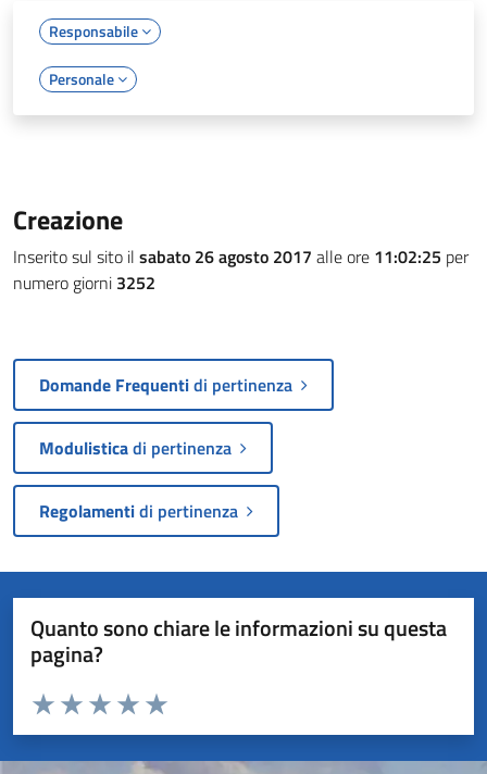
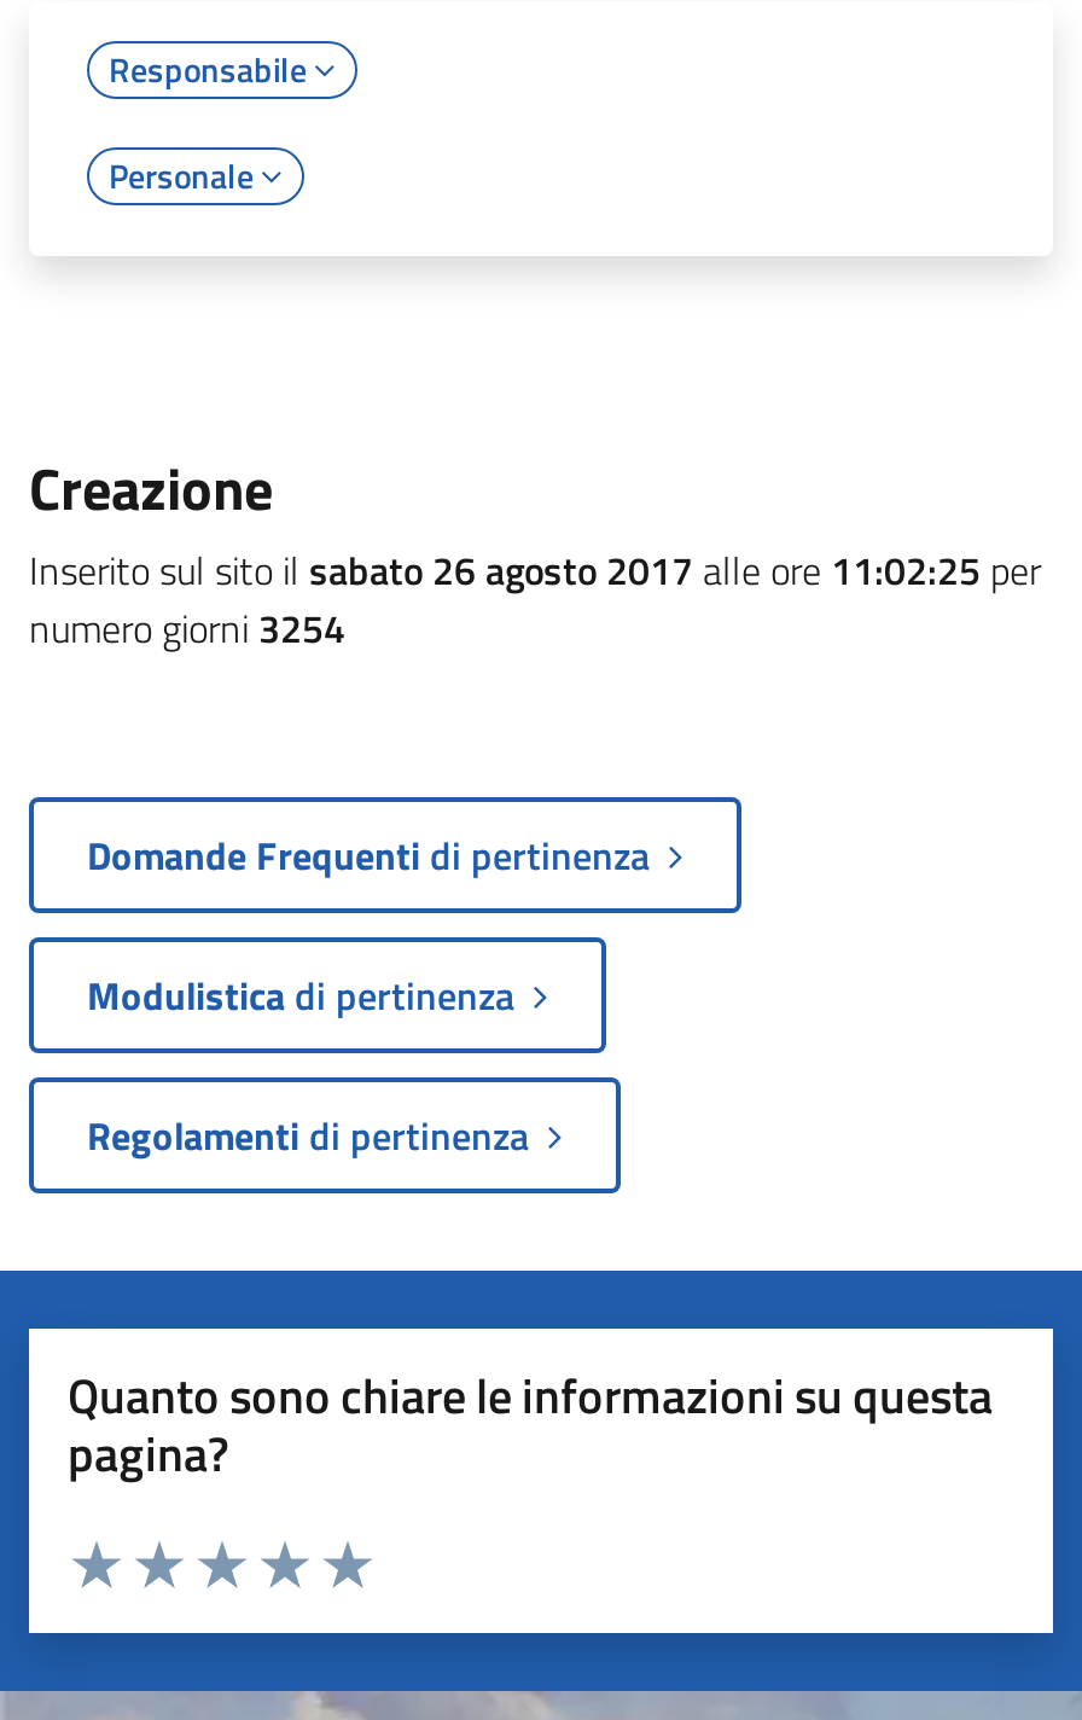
- numero giorni 3252
+ numero giorni 3254
